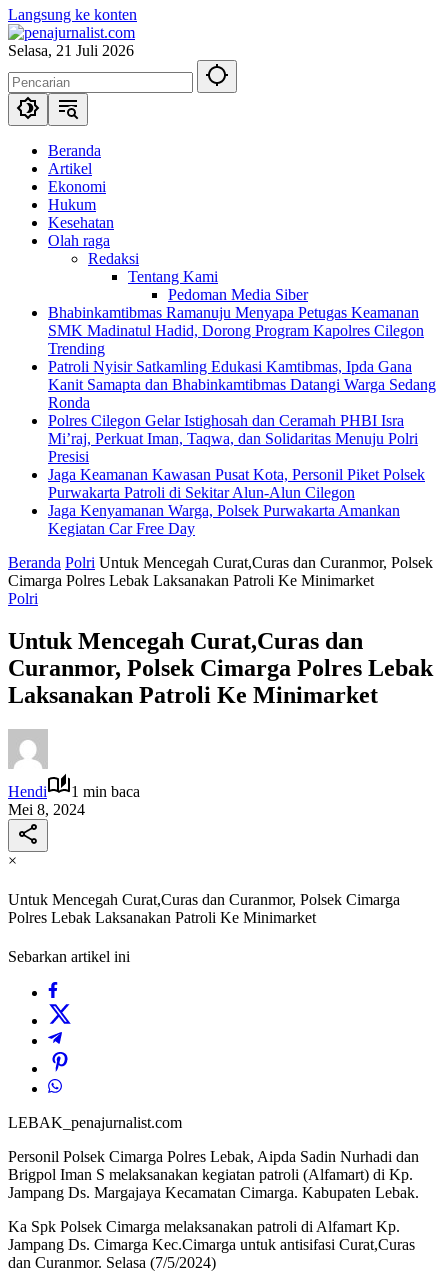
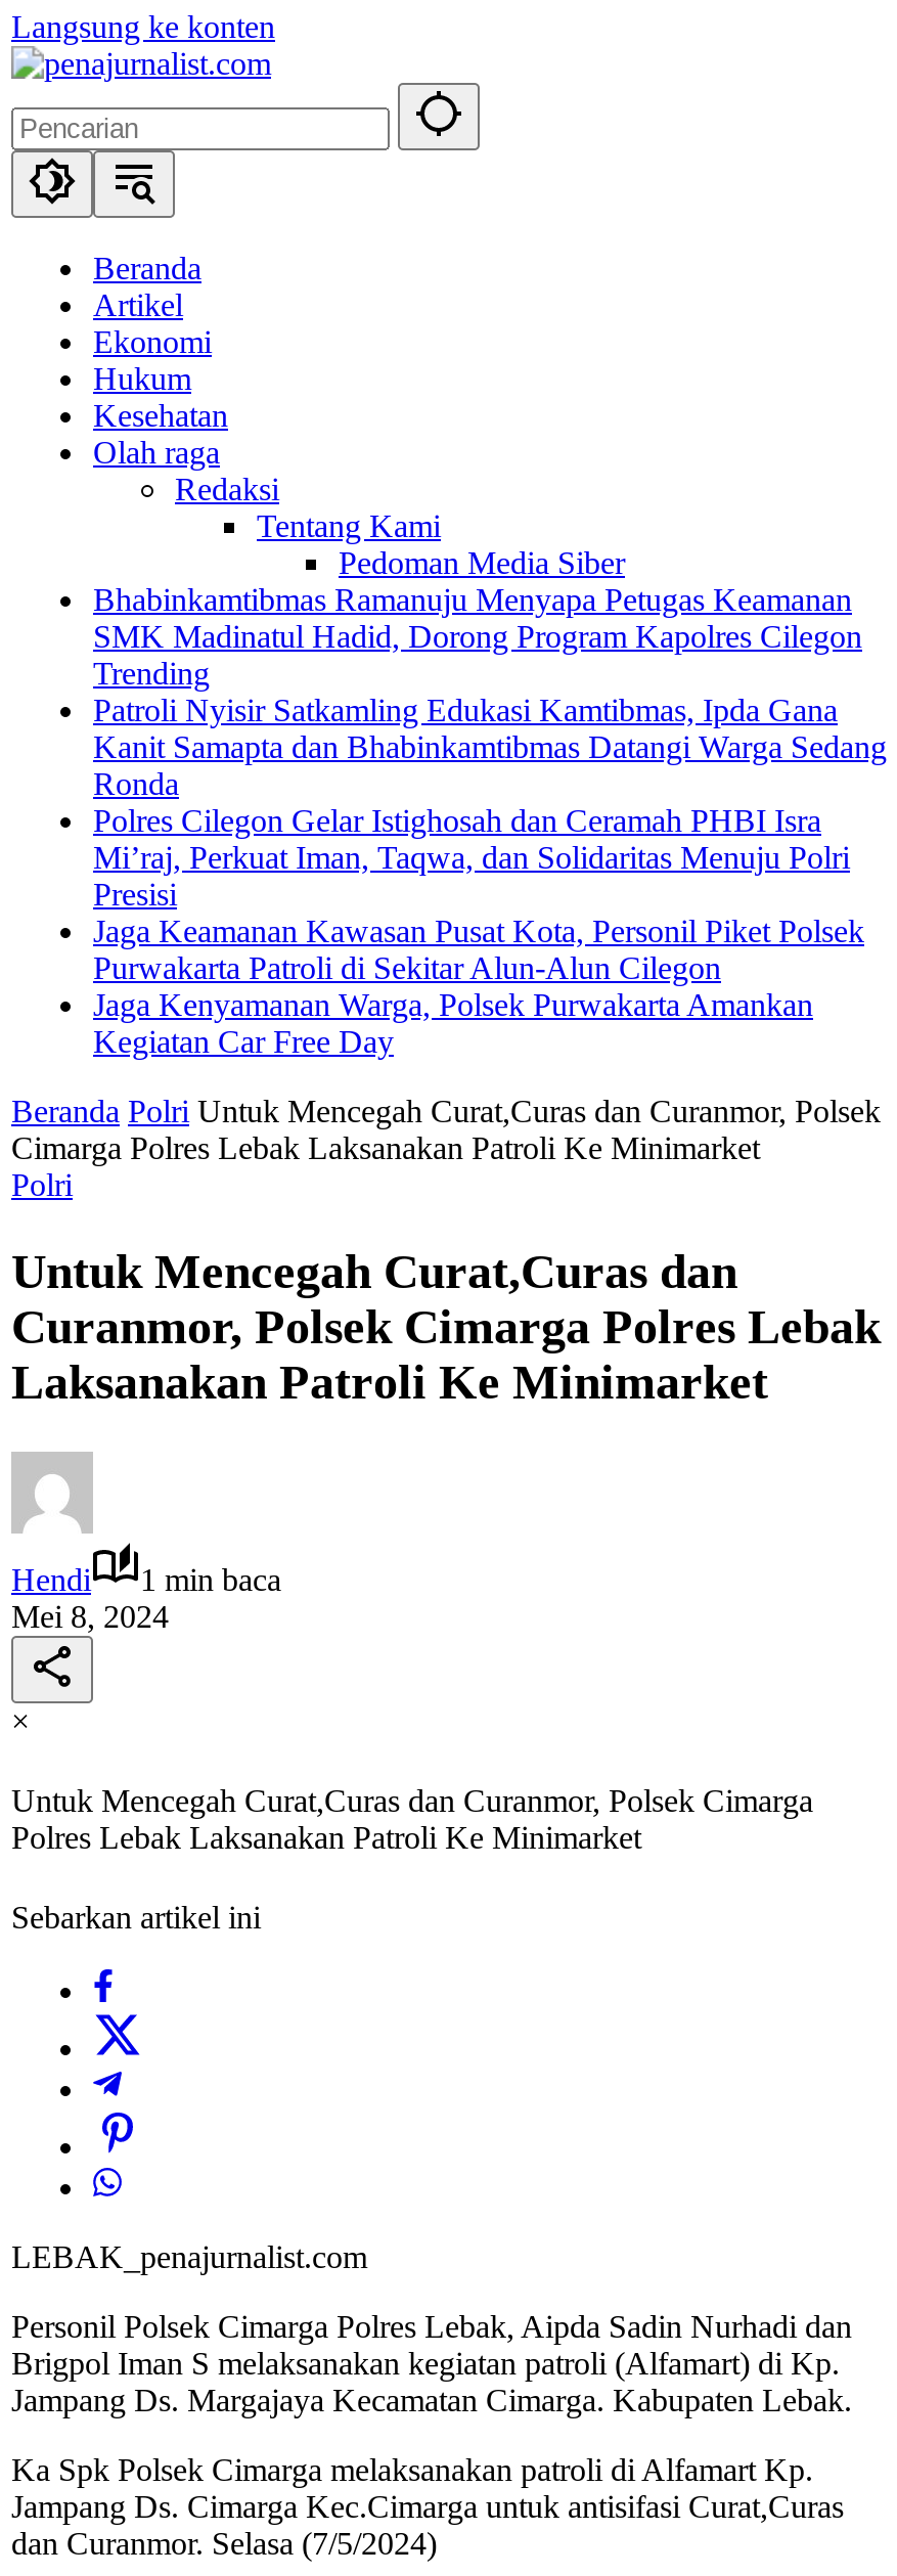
- Selasa, 21 Juli 2026
